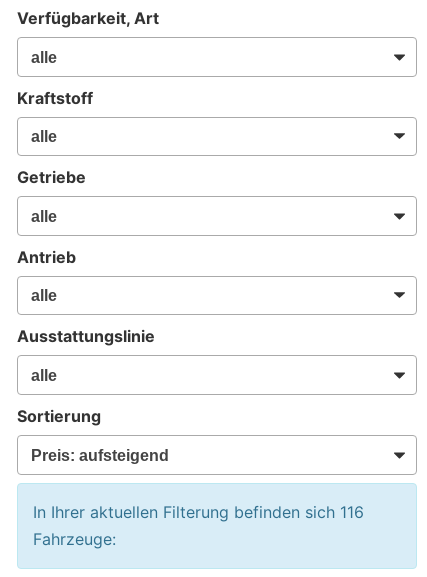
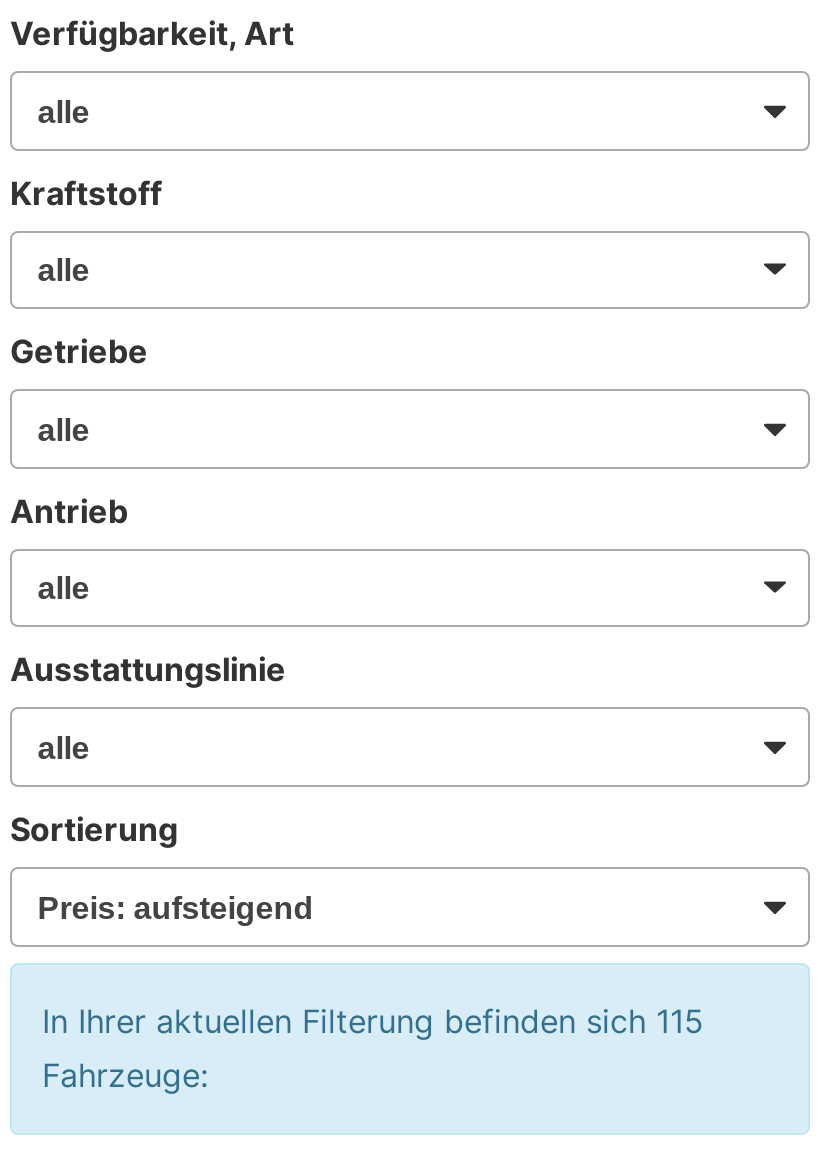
- In Ihrer aktuellen Filterung befinden sich 116
+ In Ihrer aktuellen Filterung befinden sich 115
